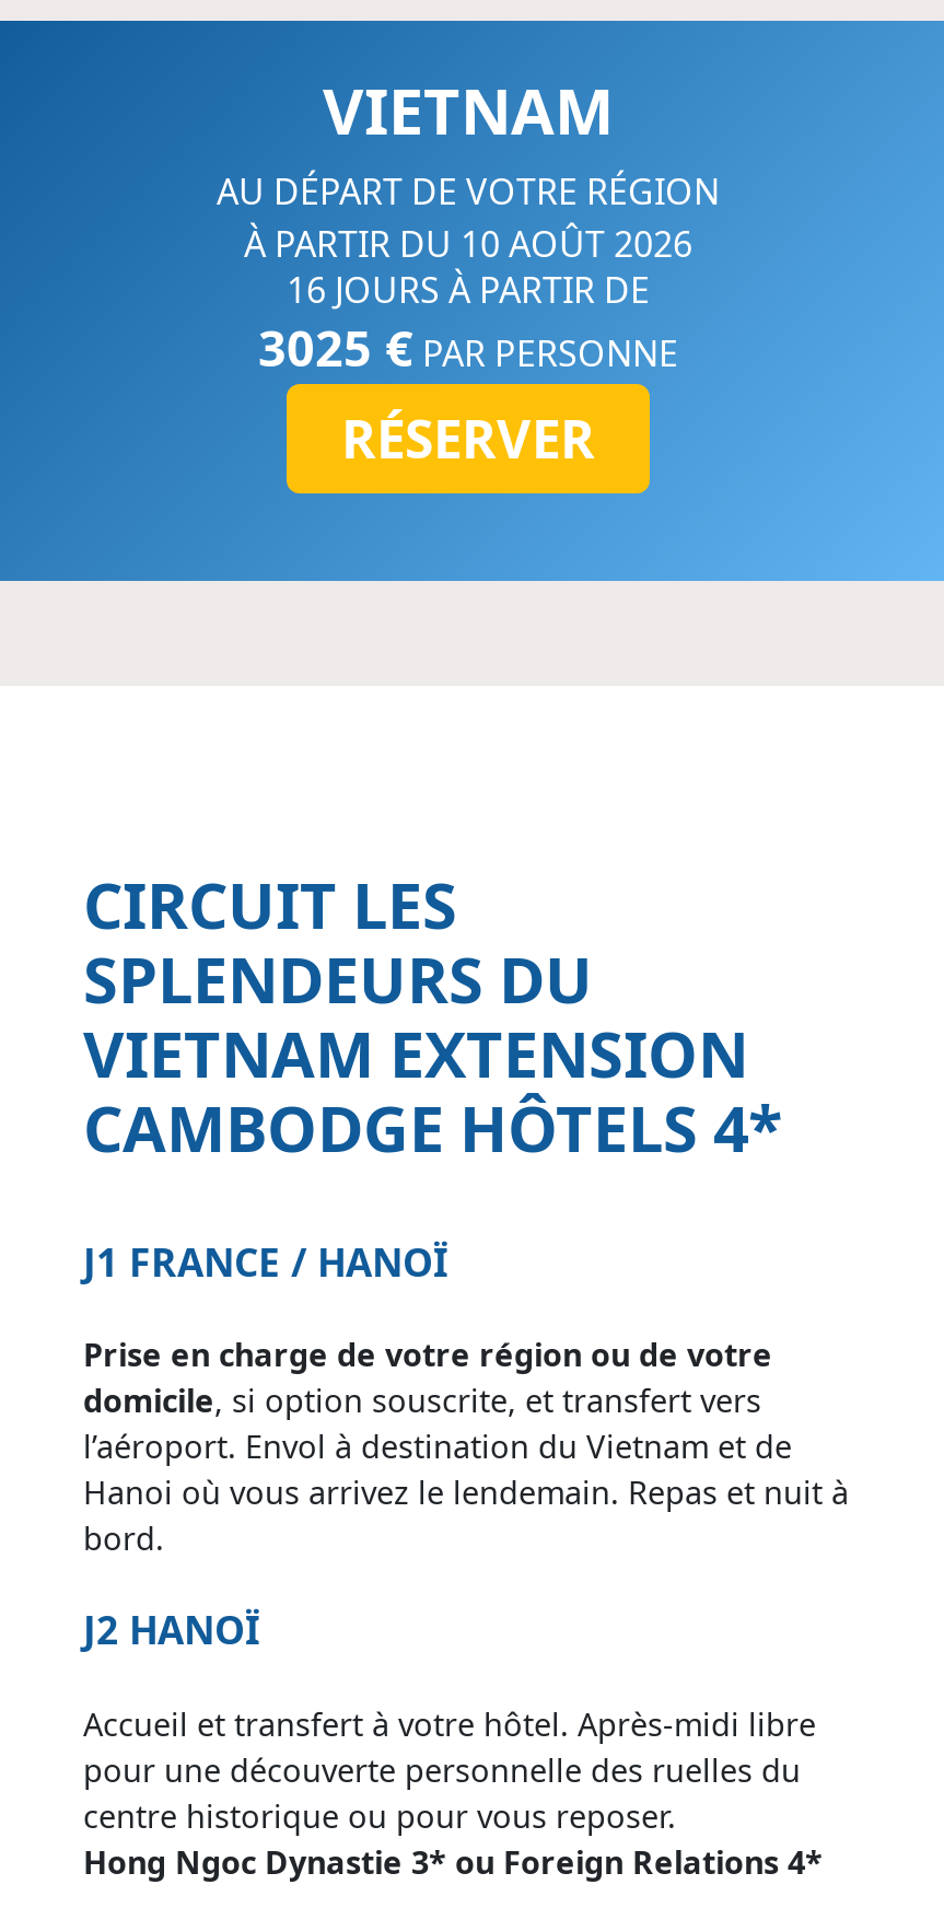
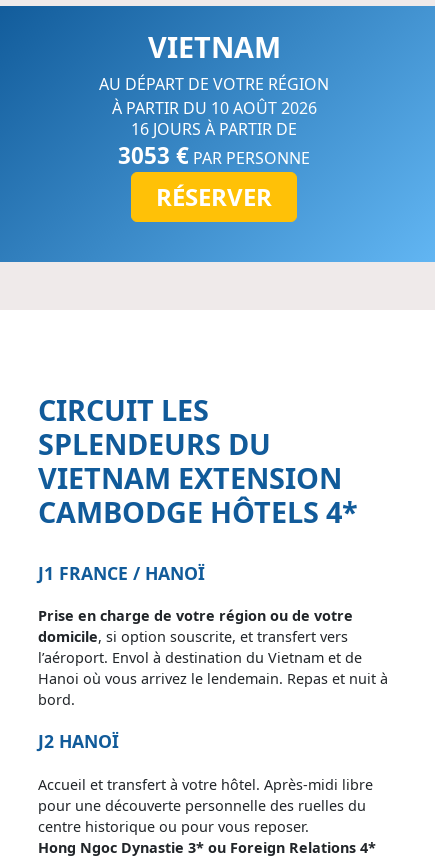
- 3025 €PAR PERSONNE
+ 3053 €PAR PERSONNE
